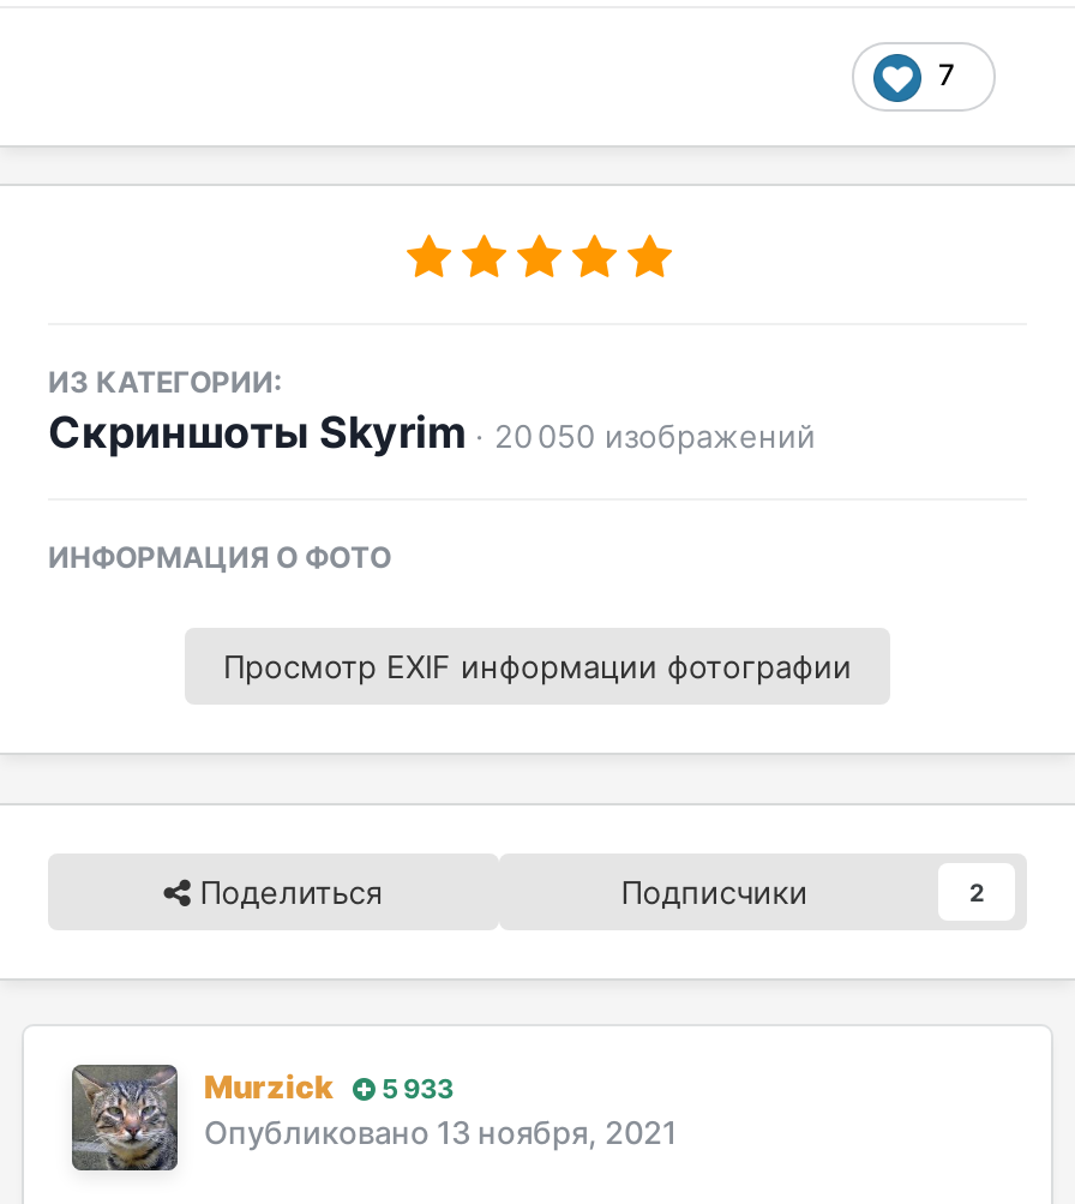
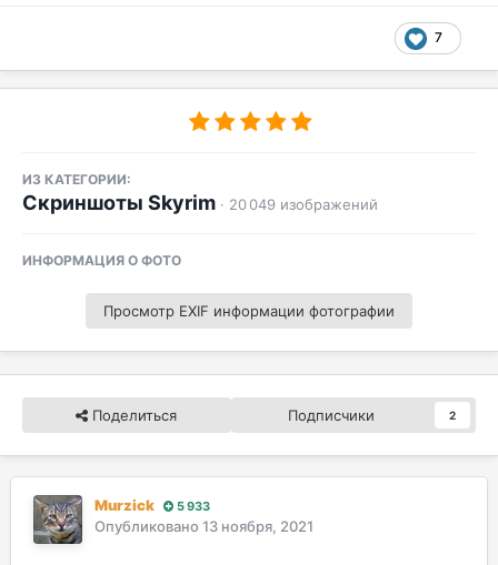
- Скриншоты Skyrim · 20 050 изображений
+ Скриншоты Skyrim · 20 049 изображений
